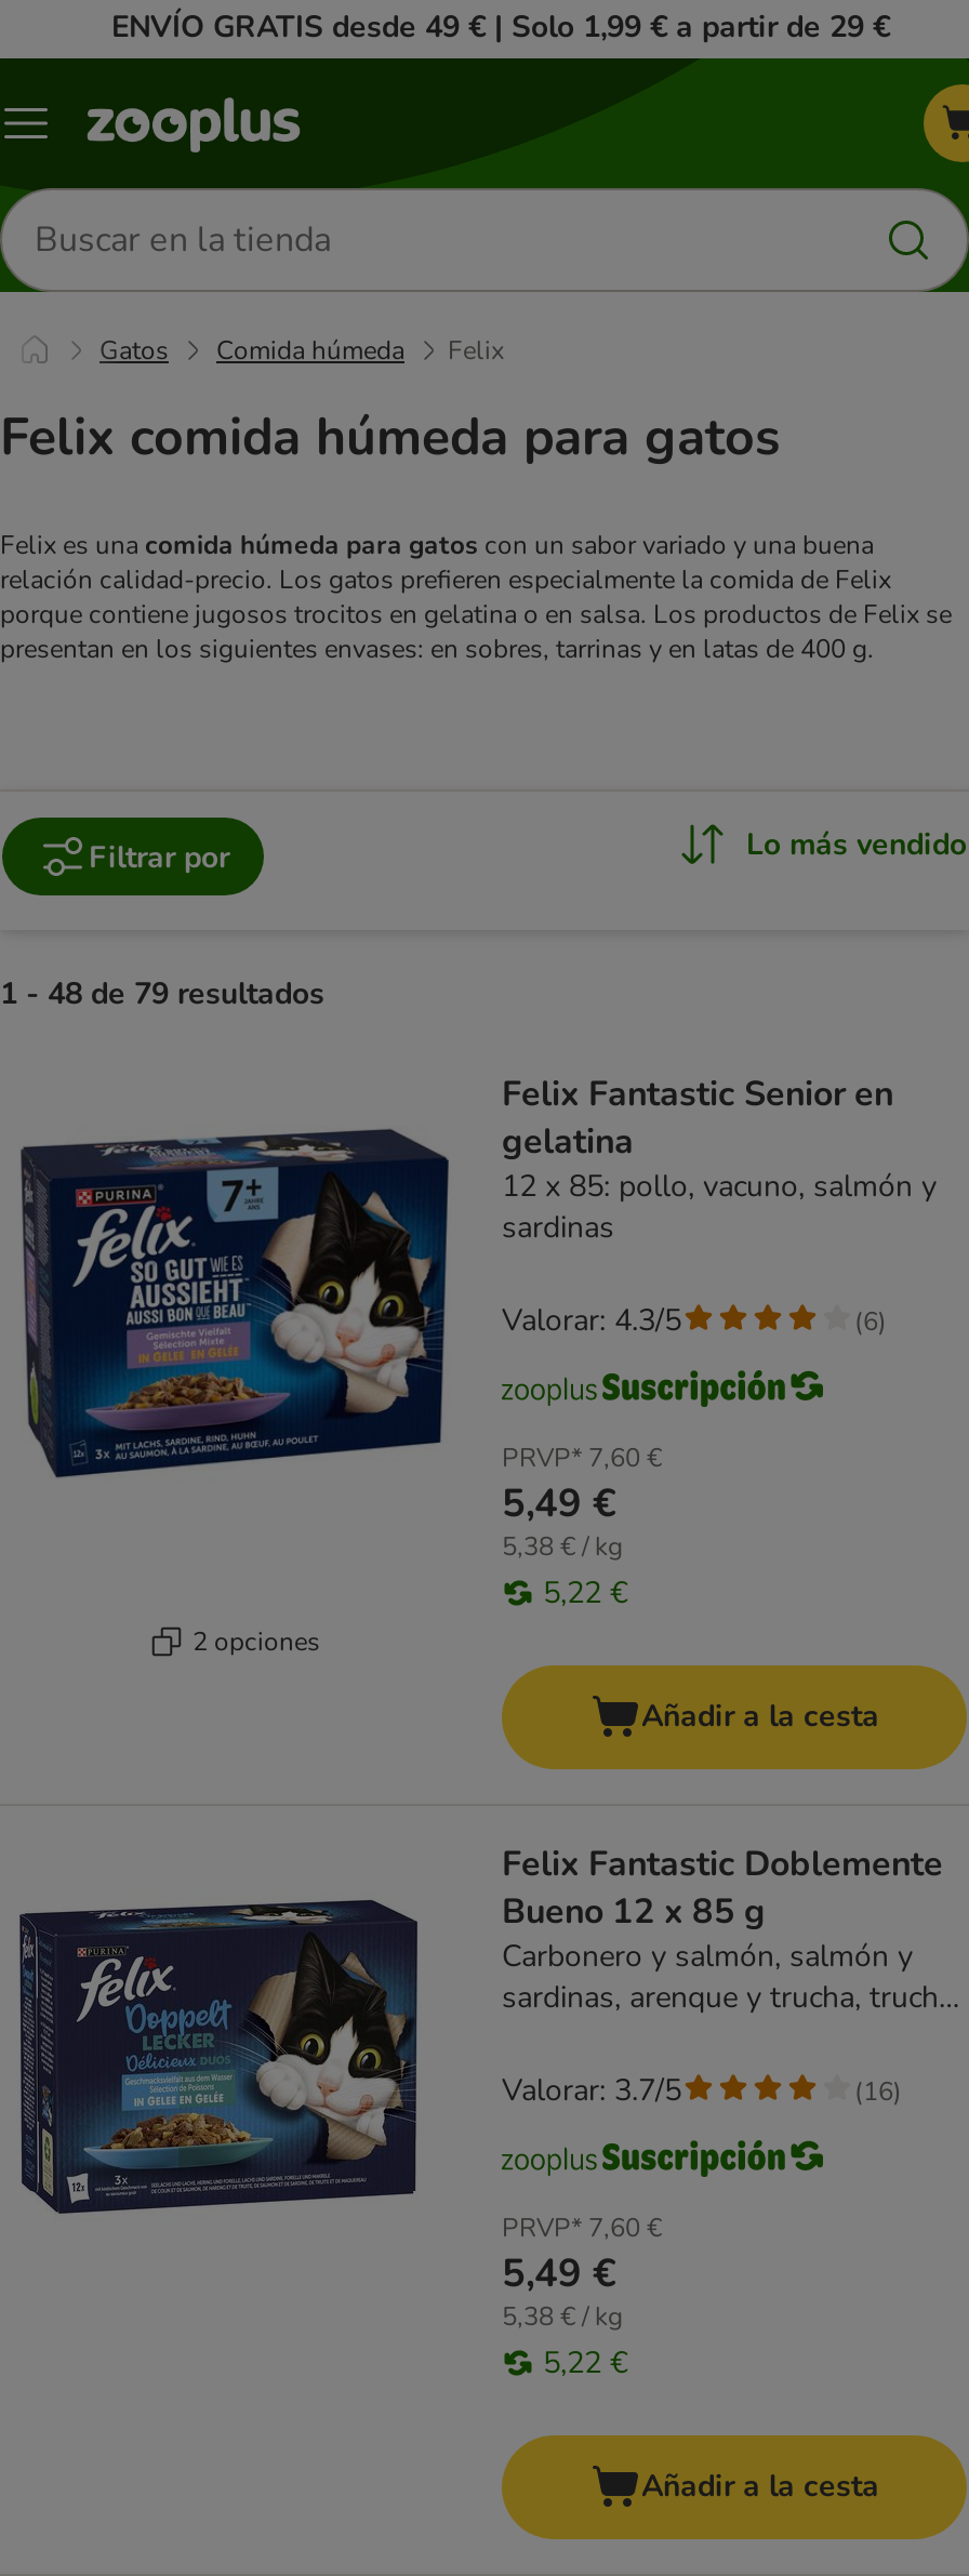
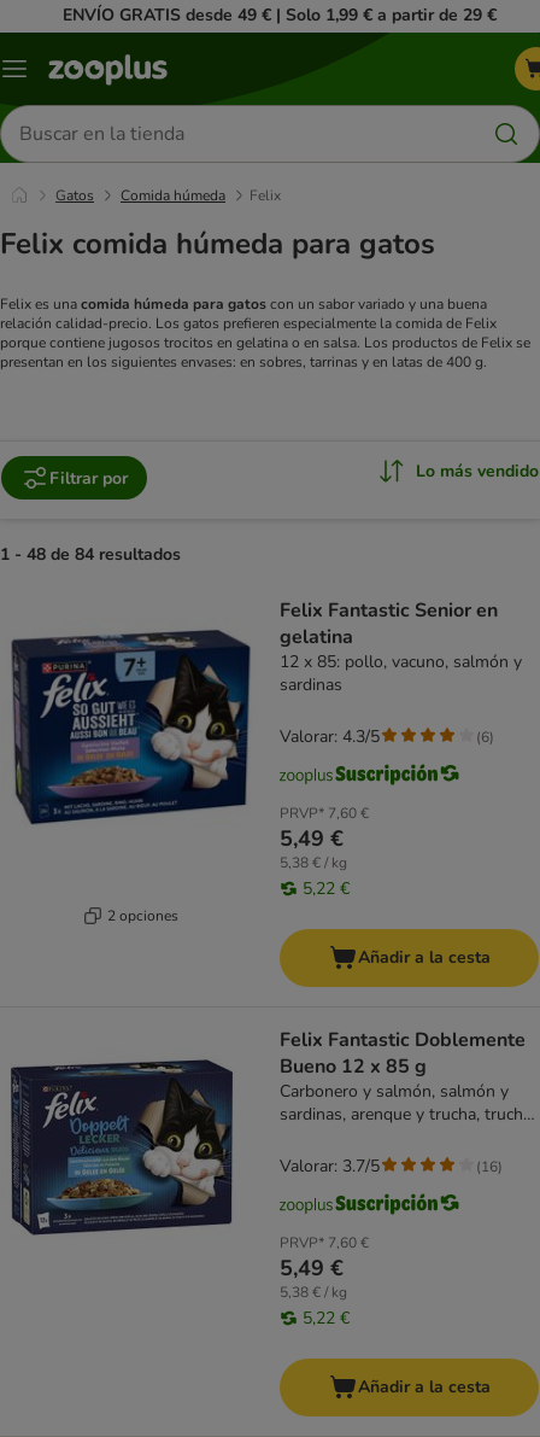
- 1 - 48 de 79 resultados
+ 1 - 48 de 84 resultados
